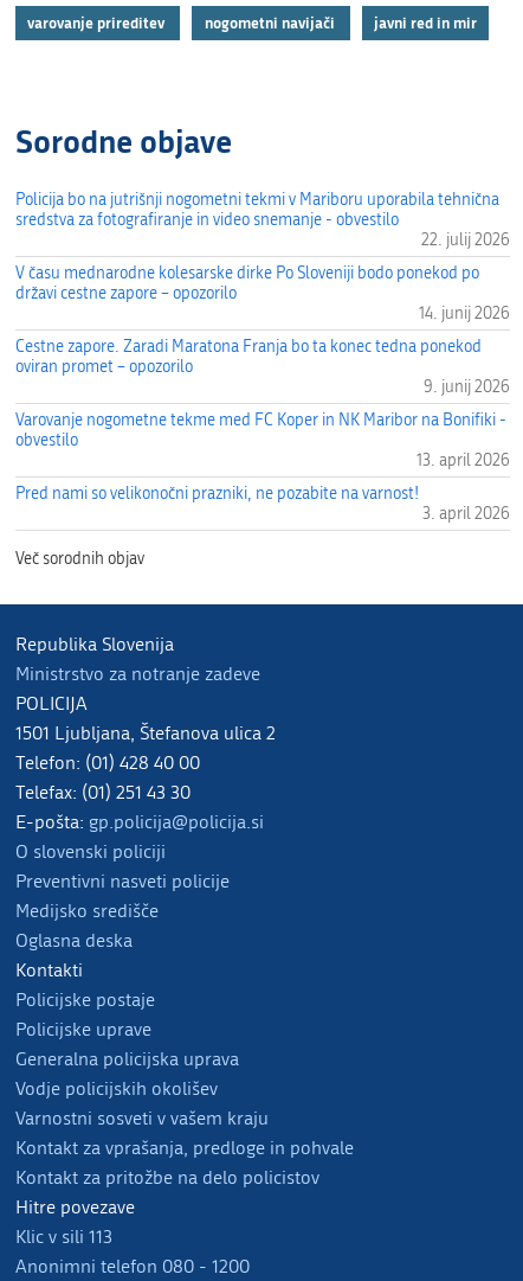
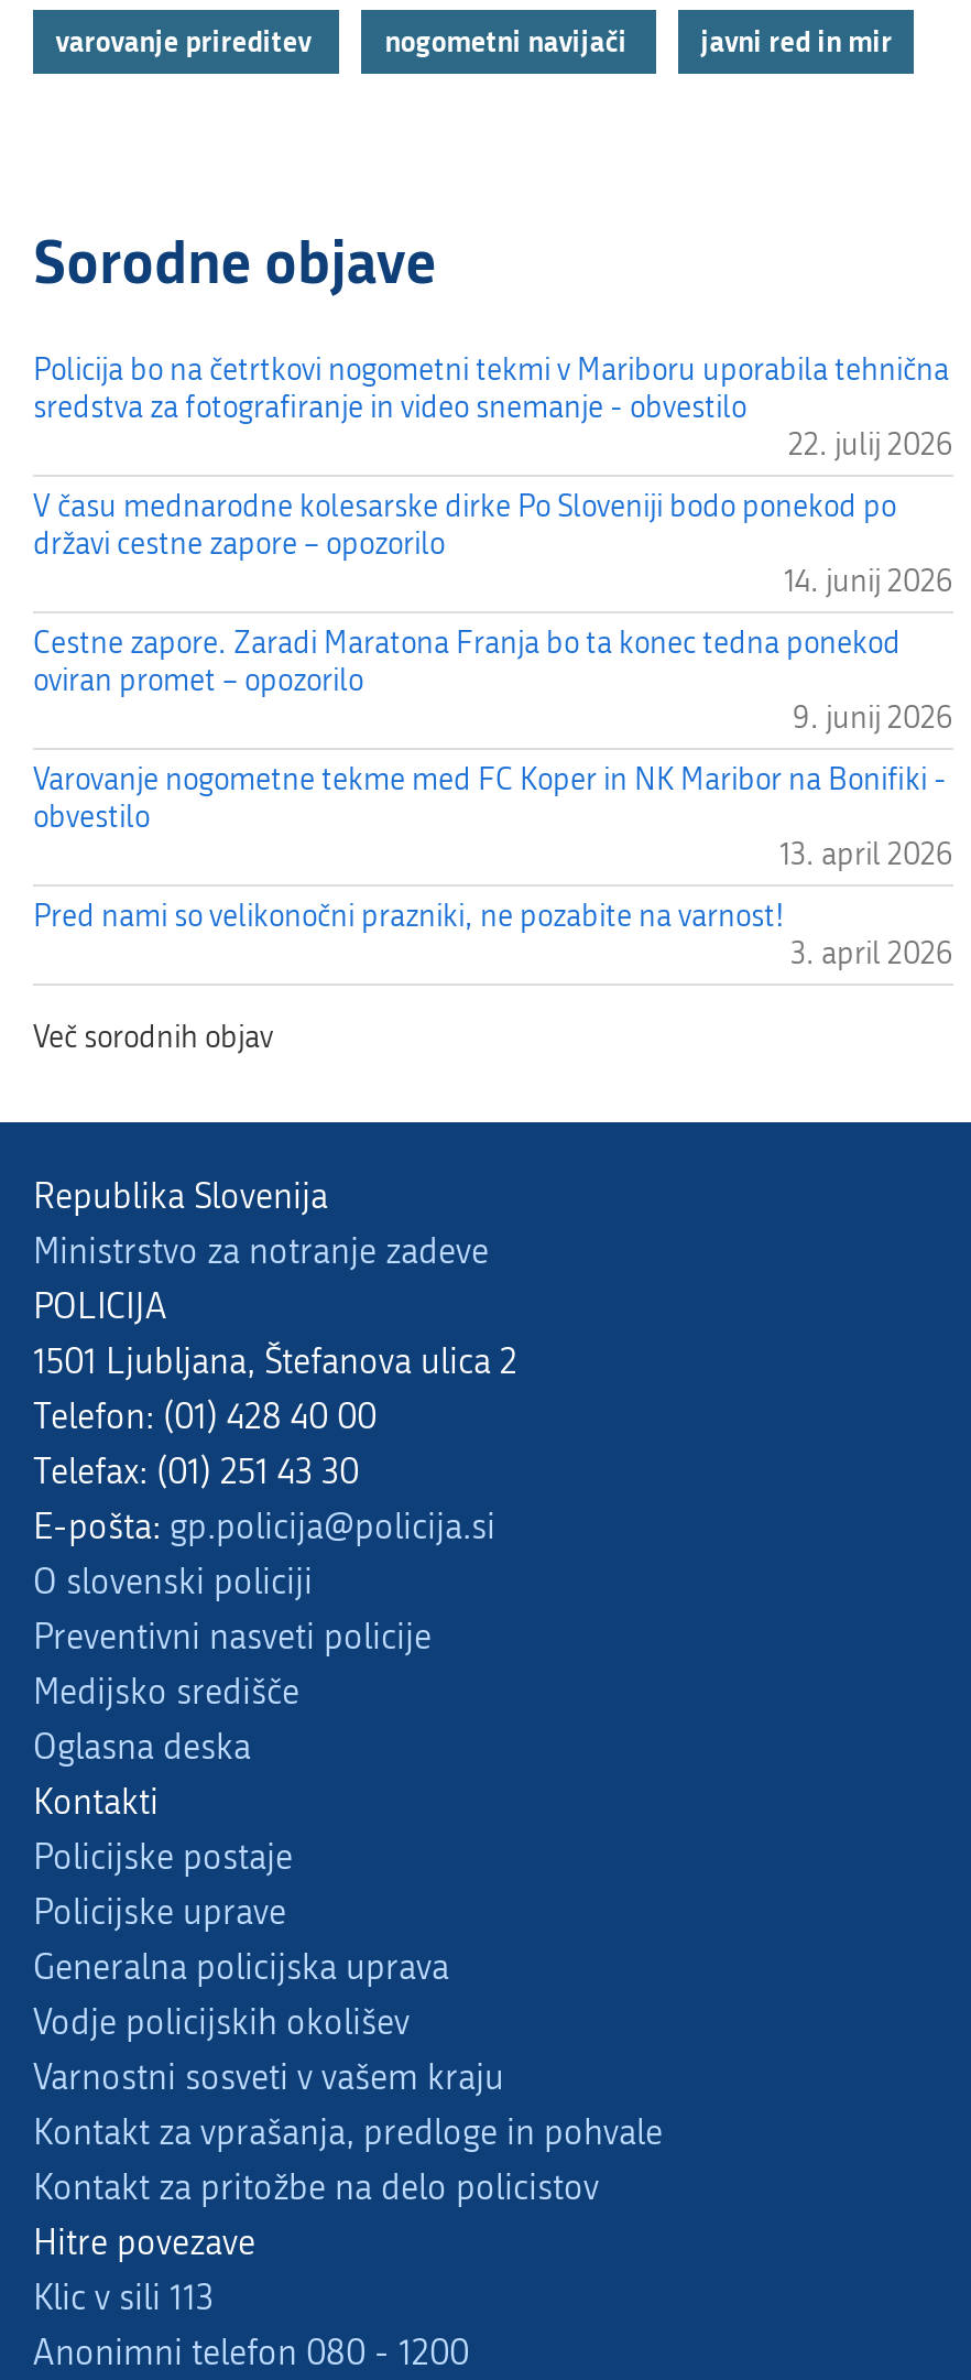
- Policija bo na jutrišnji nogometni tekmi v Mariboru uporabila tehnična
+ Policija bo na četrtkovi nogometni tekmi v Mariboru uporabila tehnična
